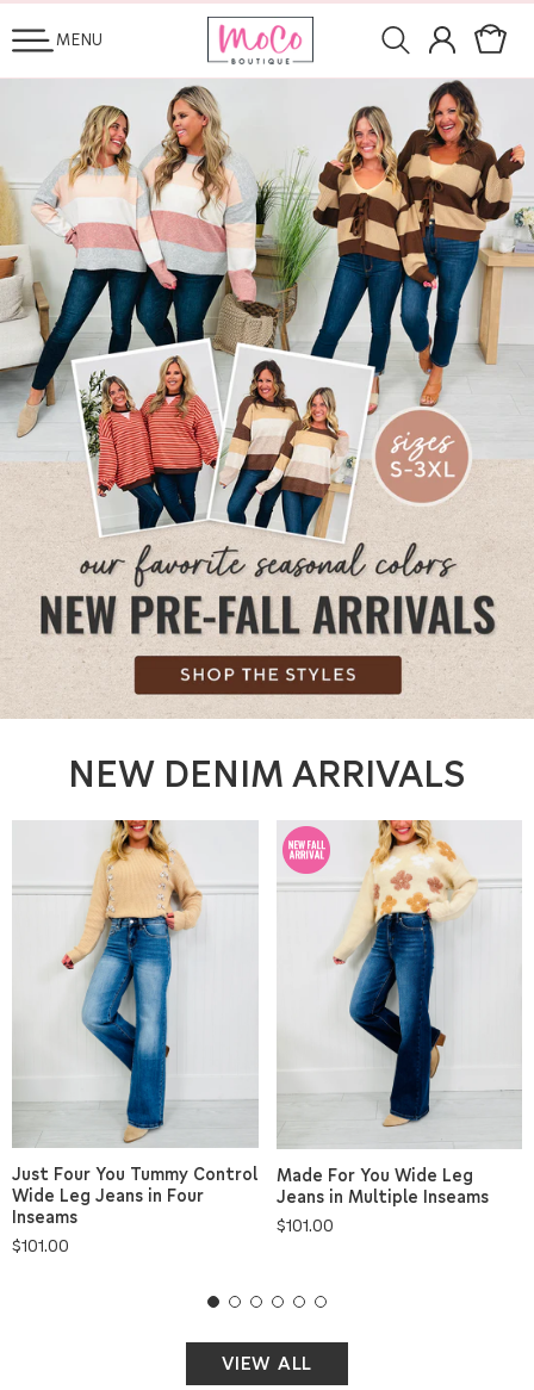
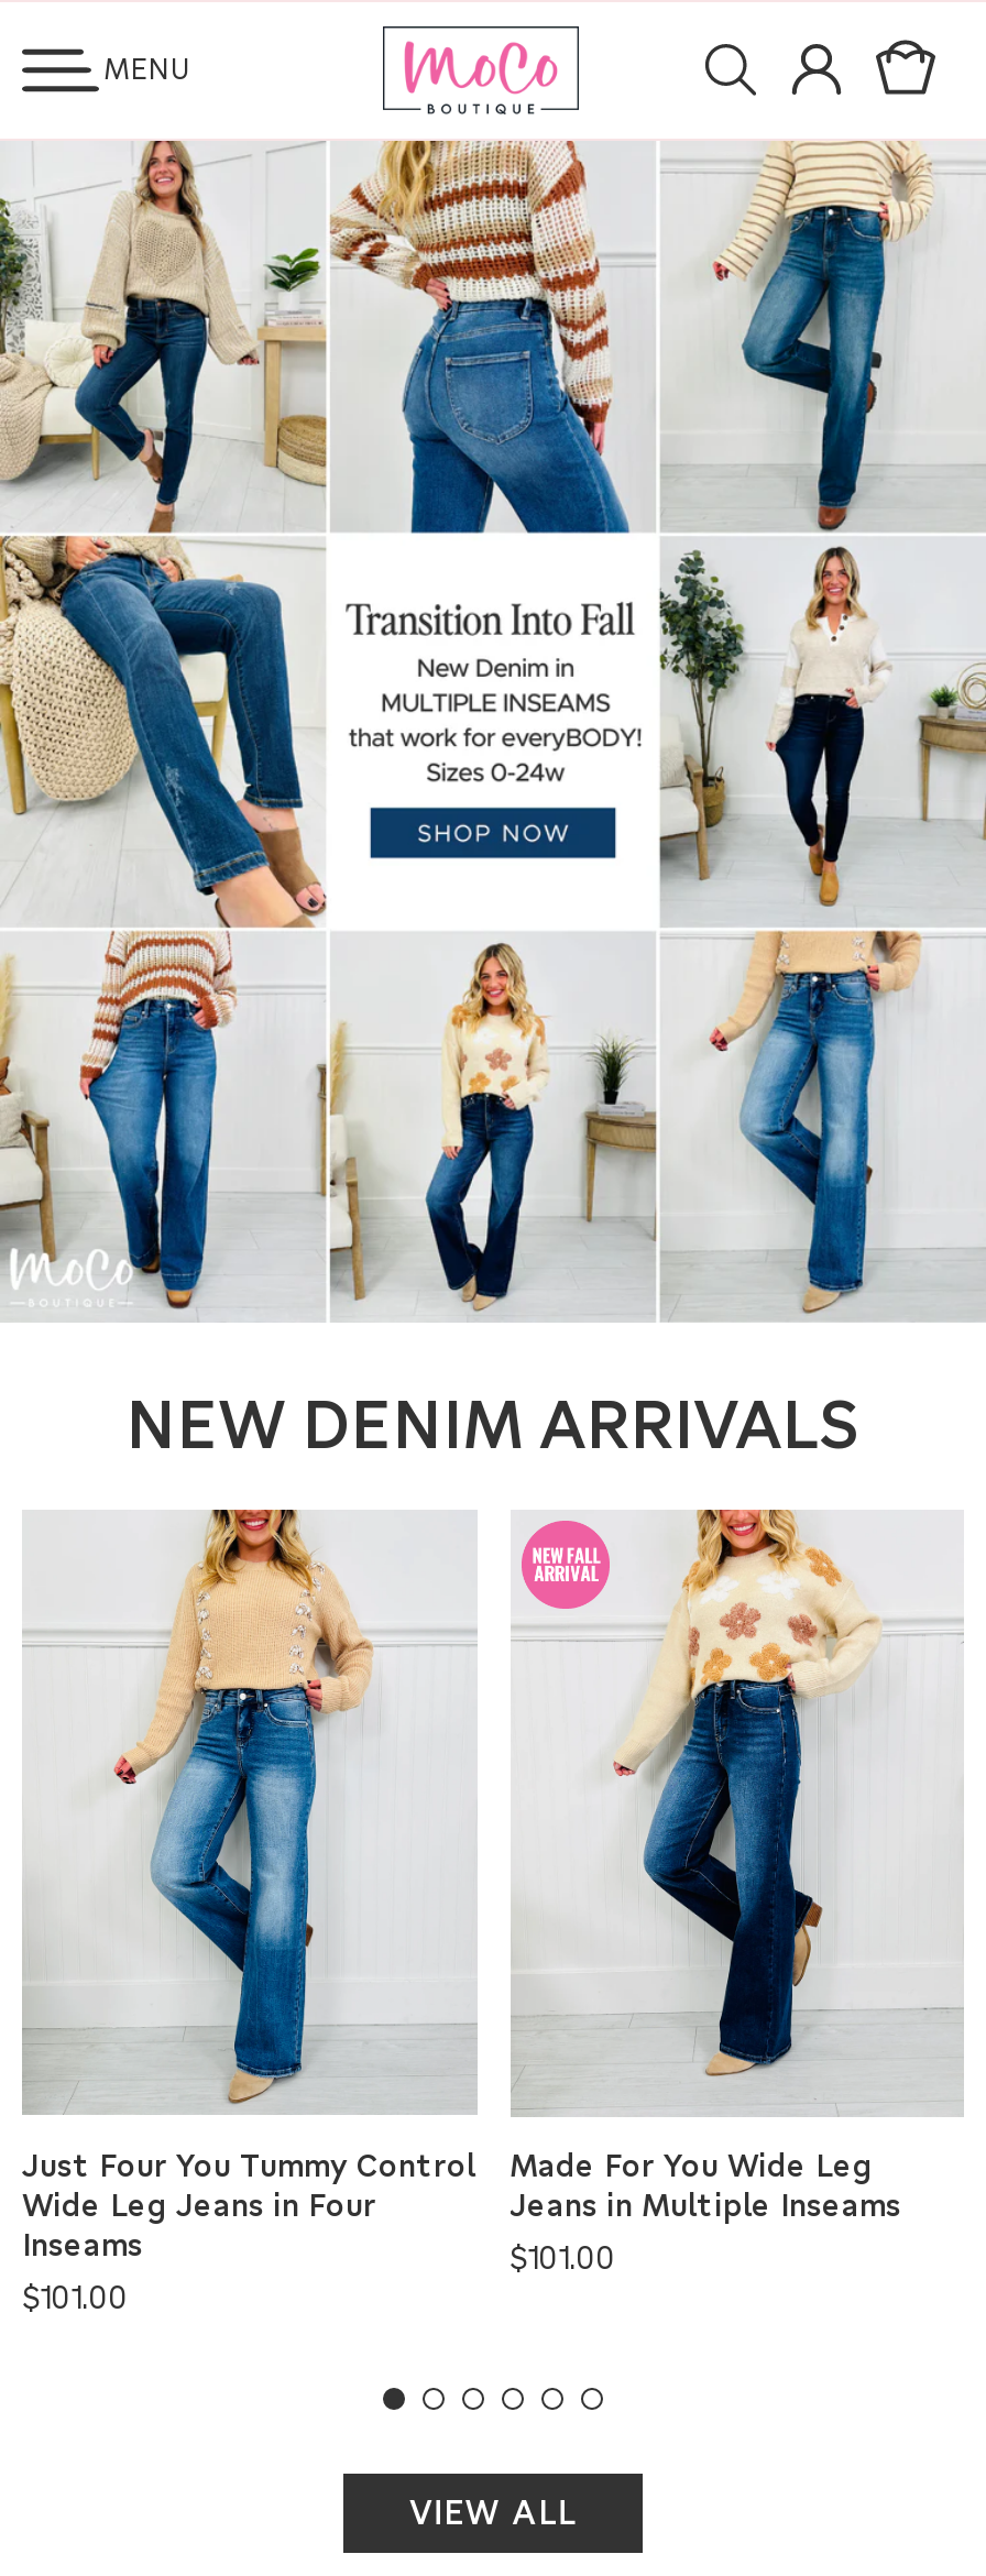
- [image]
+ [image]
